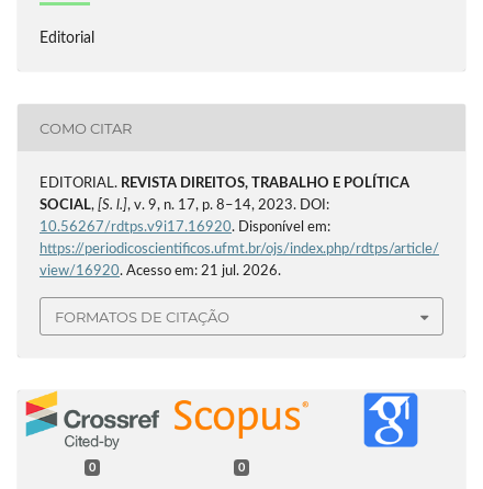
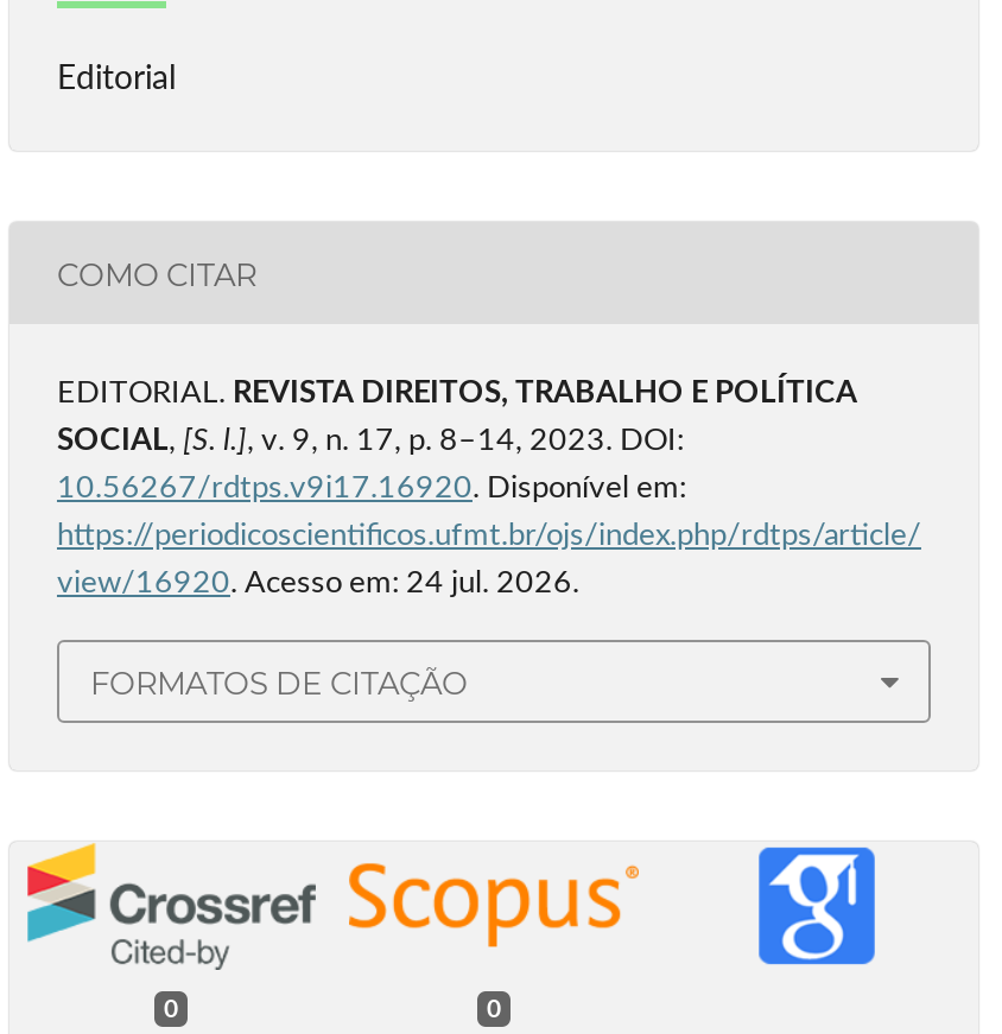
- view/16920. Acesso em: 21 jul. 2026.
+ view/16920. Acesso em: 24 jul. 2026.
